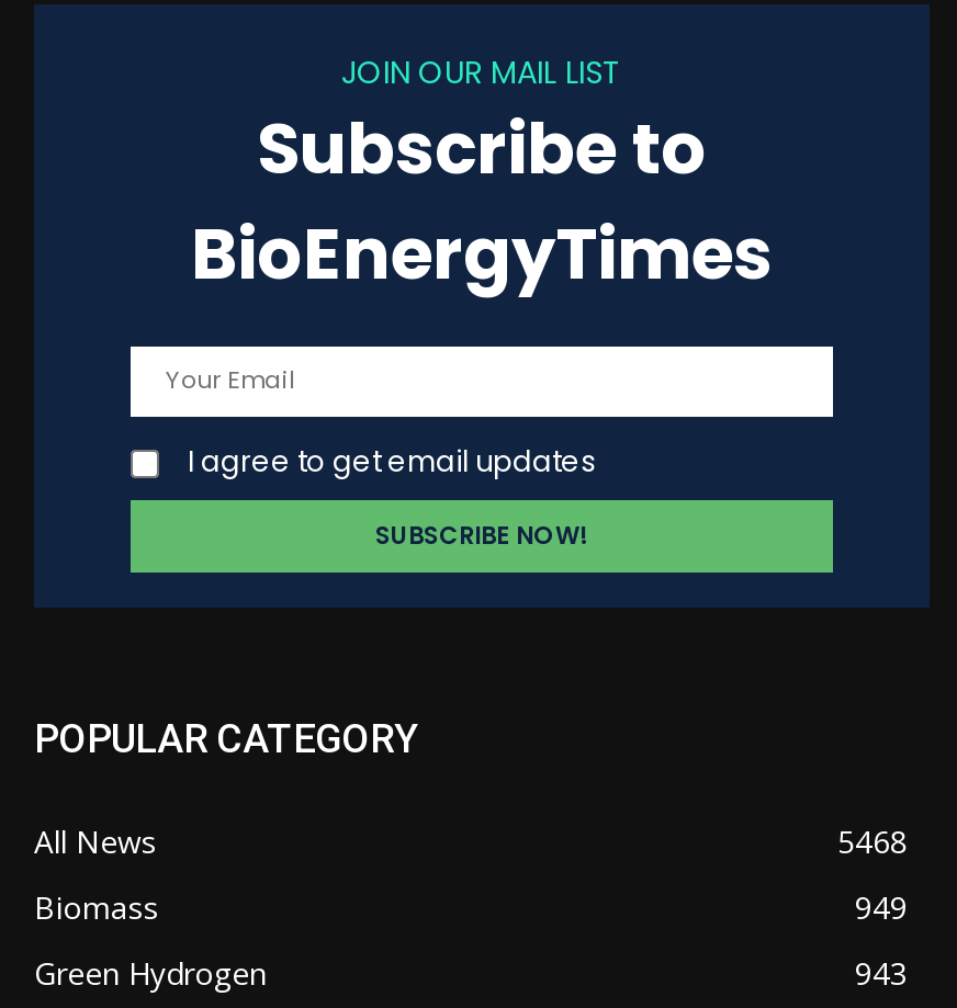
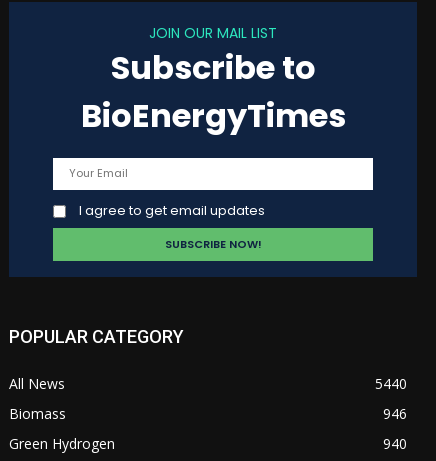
- 5468
+ 5440

- 949
+ 946

- 943
+ 940
